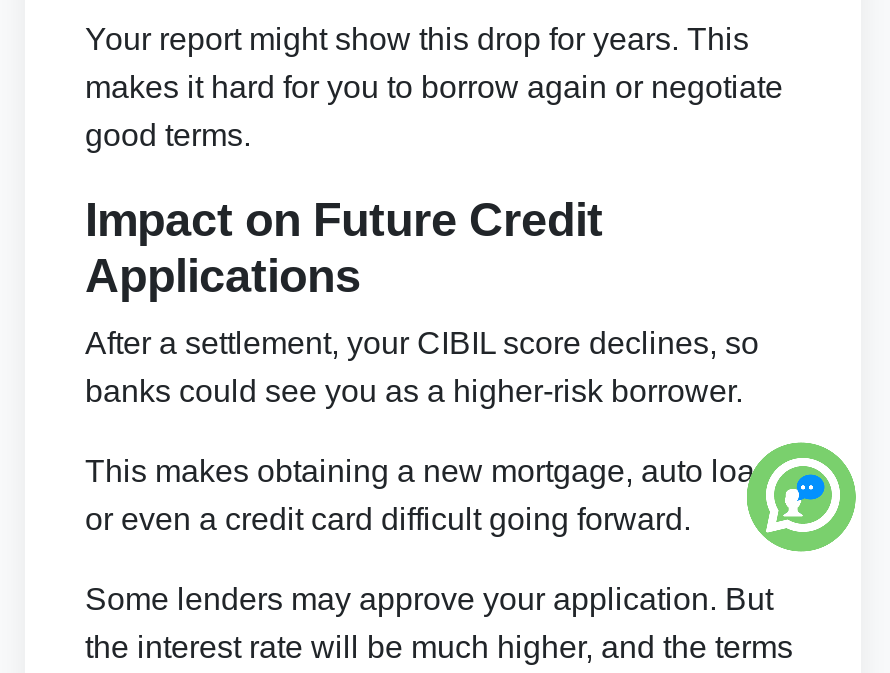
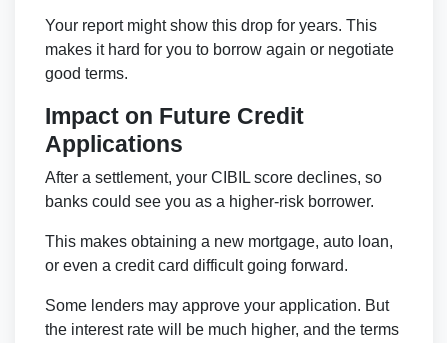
- [image]
